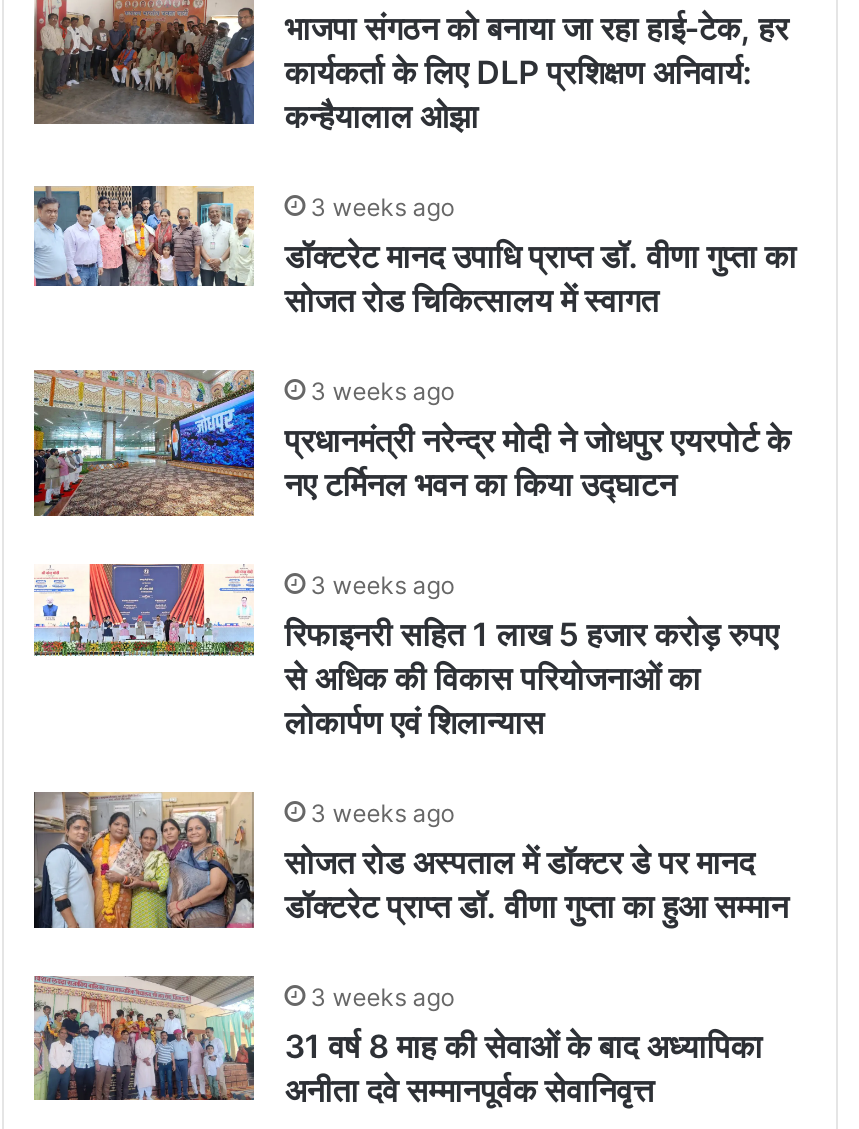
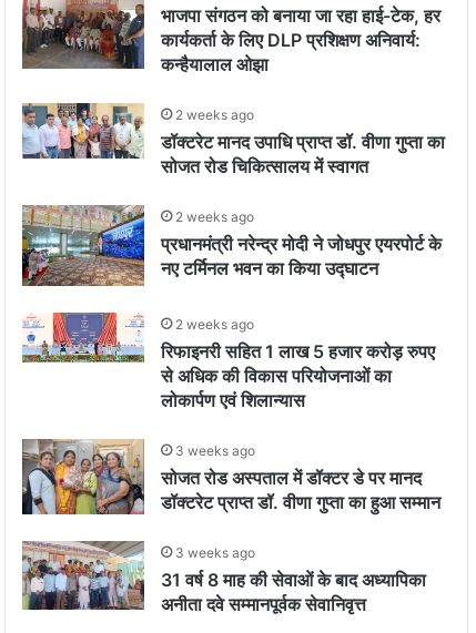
- 3 weeks ago
+ 2 weeks ago

- 3 weeks ago
+ 2 weeks ago

- 3 weeks ago
+ 2 weeks ago
